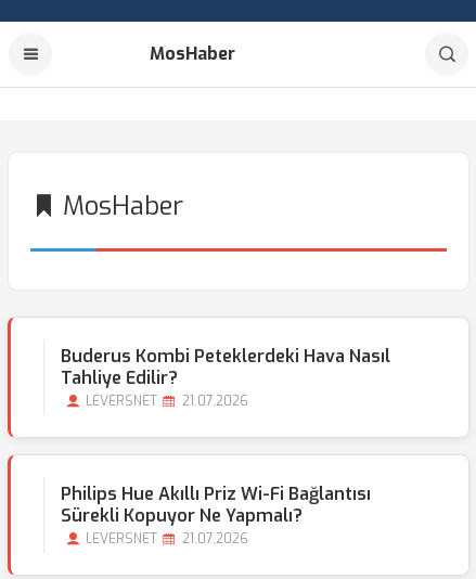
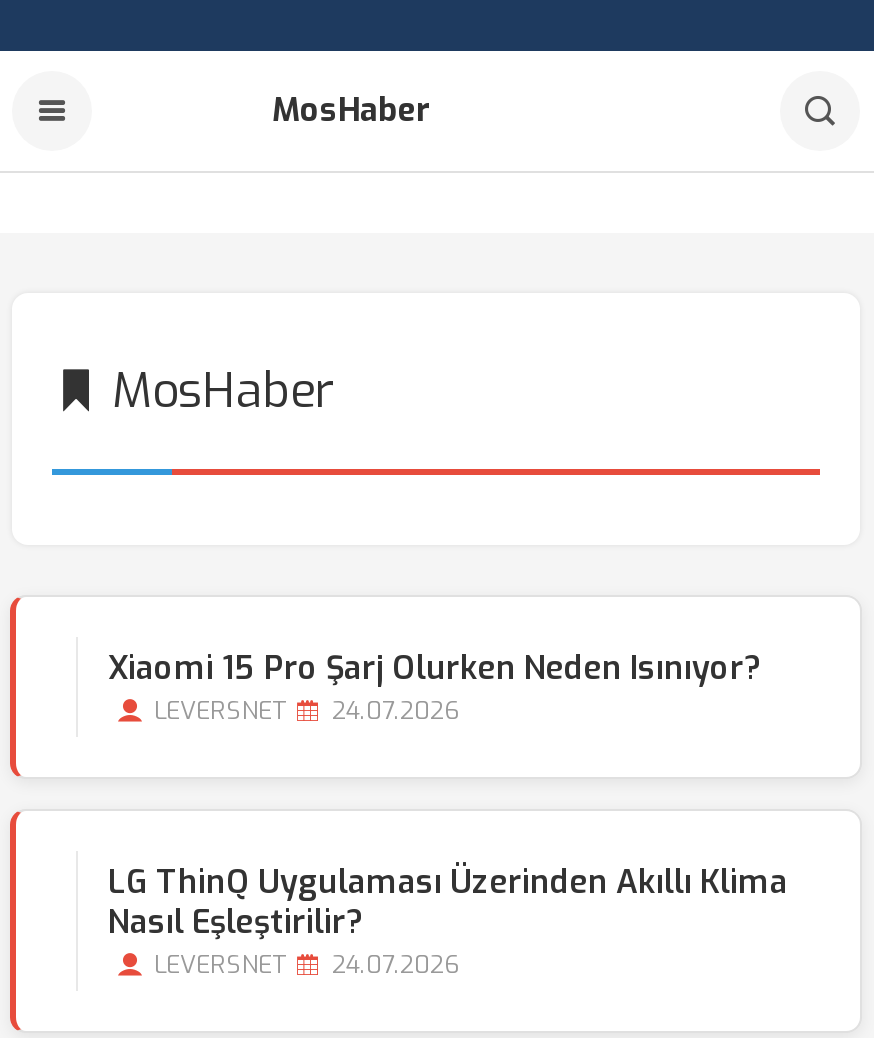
- Buderus Kombi Peteklerdeki Hava Nasıl
- Tahliye Edilir?
+ Xiaomi 15 Pro Şarj Olurken Neden Isınıyor?

- LEVERSNET 21.07.2026
+ LEVERSNET 24.07.2026

- Philips Hue Akıllı Priz Wi-Fi Bağlantısı
- Sürekli Kopuyor Ne Yapmalı?
+ LG ThinQ Uygulaması Üzerinden Akıllı Klima
+ Nasıl Eşleştirilir?

- LEVERSNET 21.07.2026
+ LEVERSNET 24.07.2026
